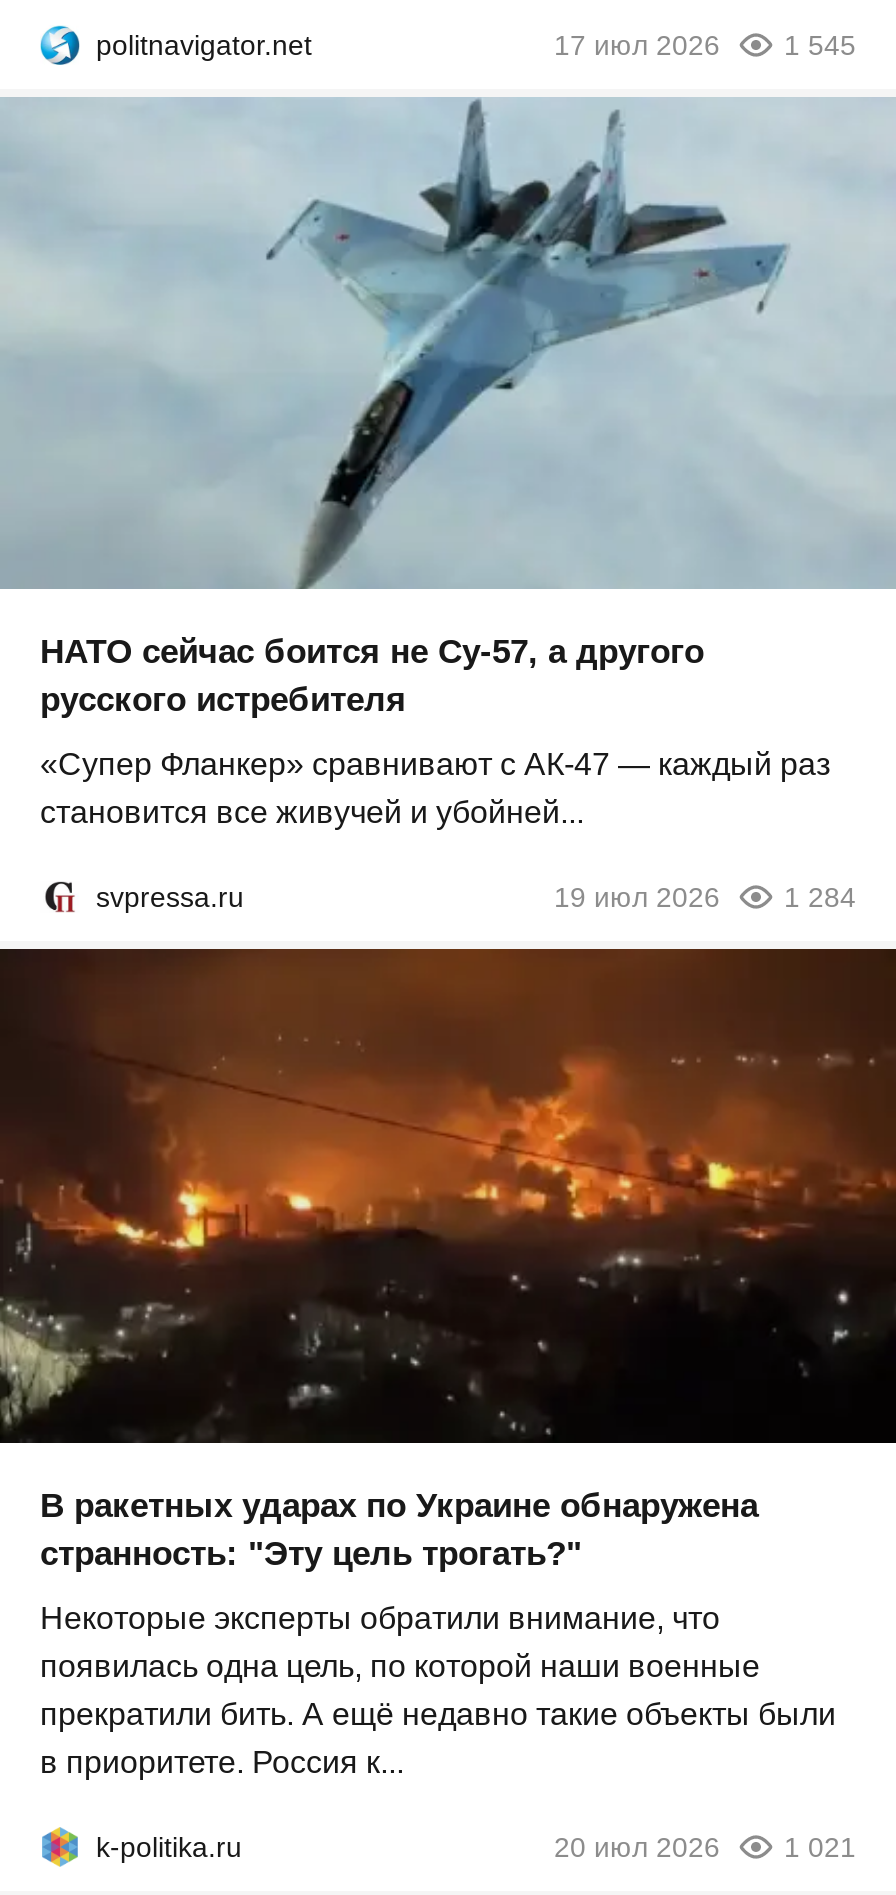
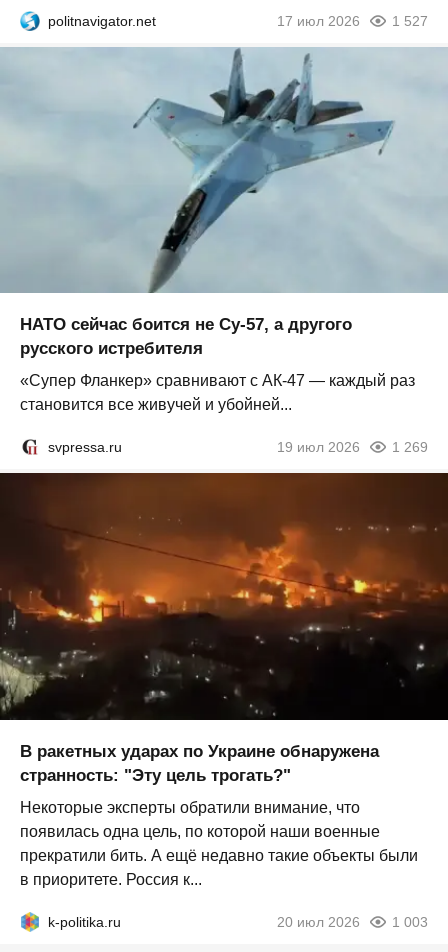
- 17 июл 2026 1 545
+ 17 июл 2026 1 527

- 19 июл 2026 1 284
+ 19 июл 2026 1 269

- 20 июл 2026 1 021
+ 20 июл 2026 1 003
